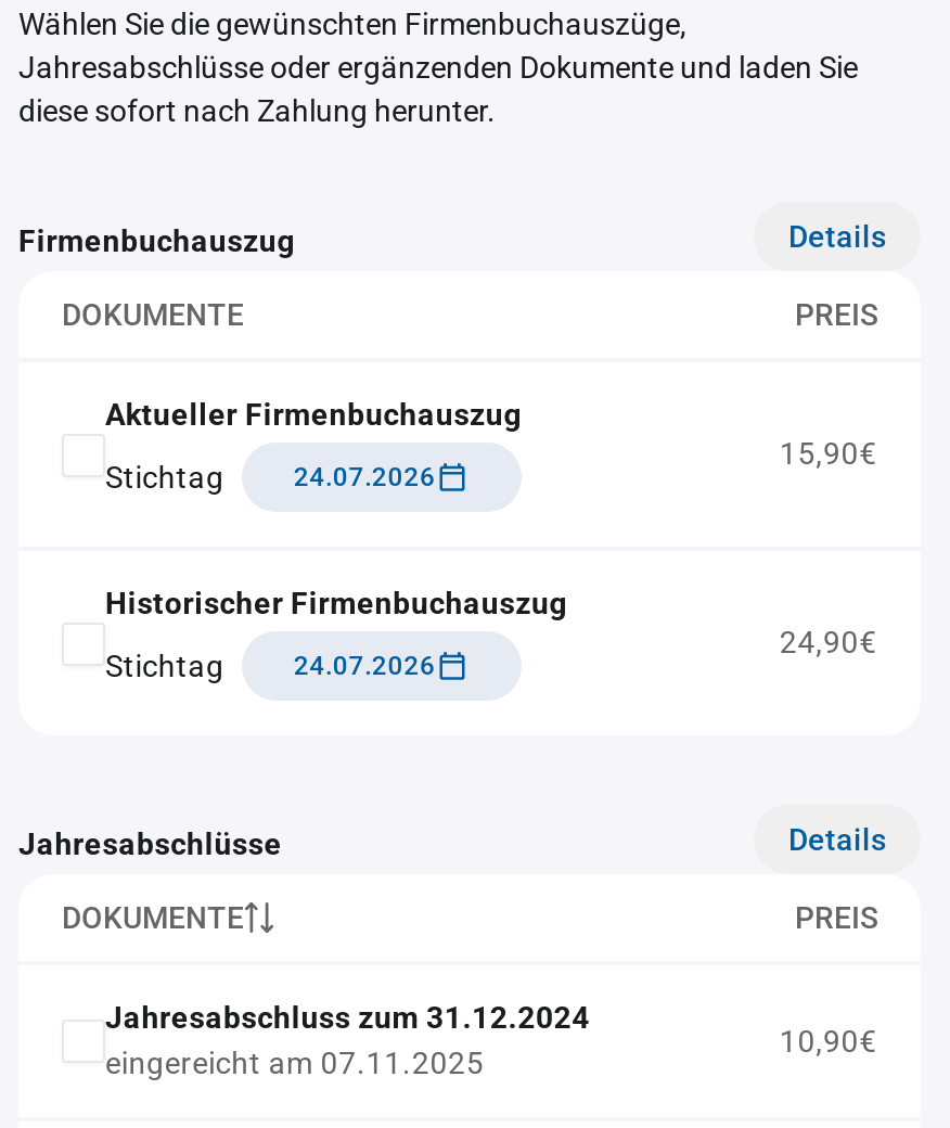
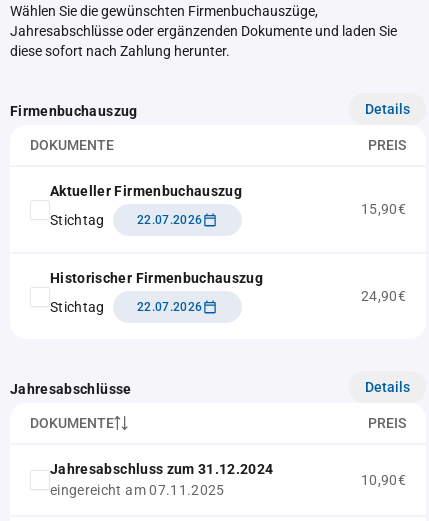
- 24.07.2026
+ 22.07.2026

- 24.07.2026
+ 22.07.2026
